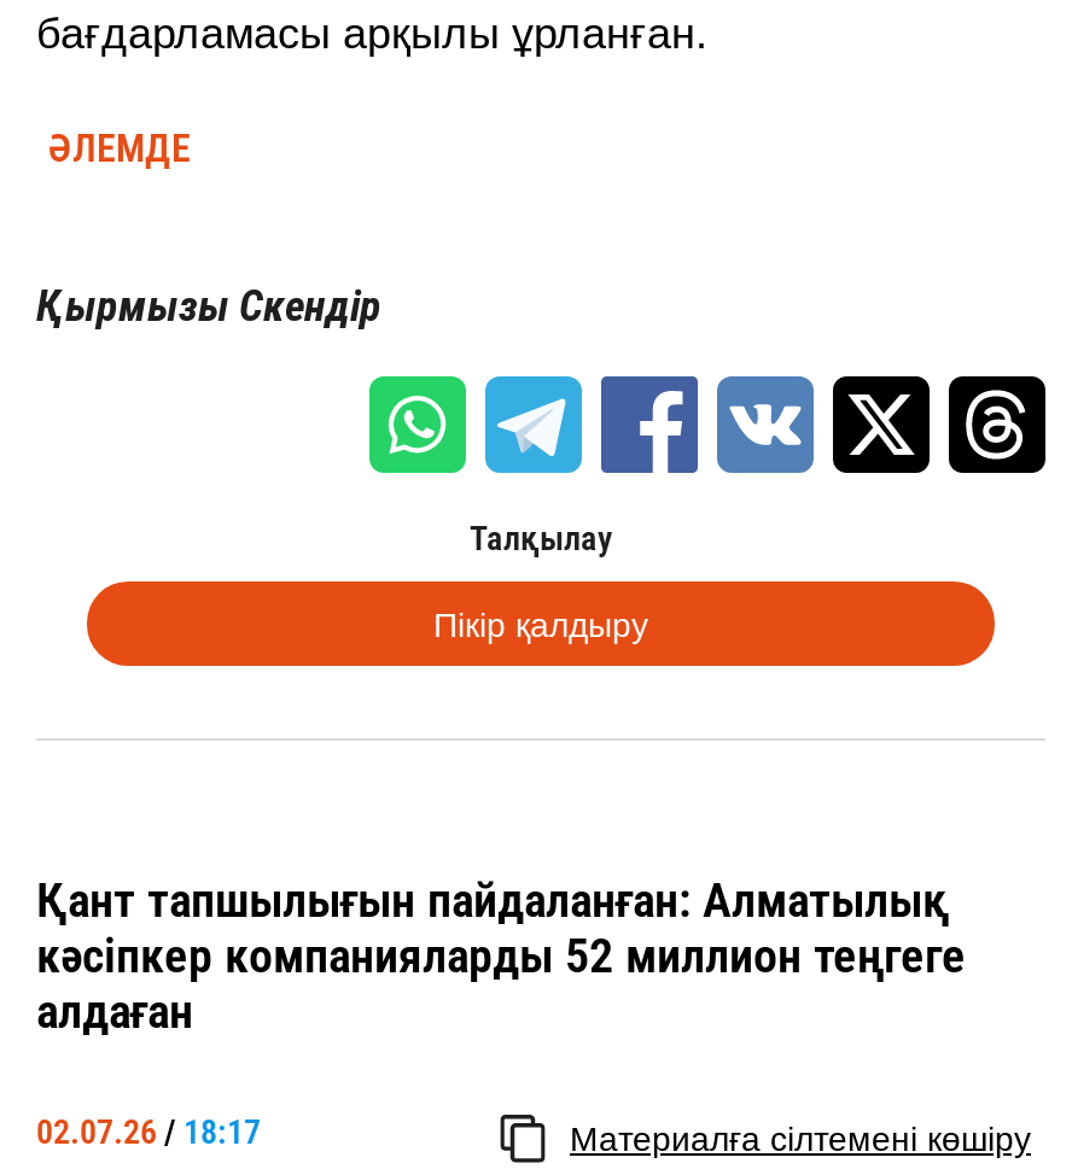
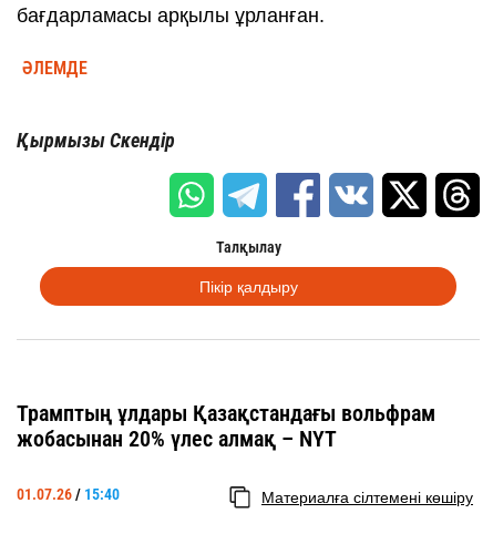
- Қант тапшылығын пайдаланған: Алматылық
- кәсіпкер компанияларды 52 миллион теңгеге
- алдаған
+ Трамптың ұлдары Қазақстандағы вольфрам
+ жобасынан 20% үлес алмақ – NYT

- 02.07.26 / 18:17
+ 01.07.26 / 15:40
